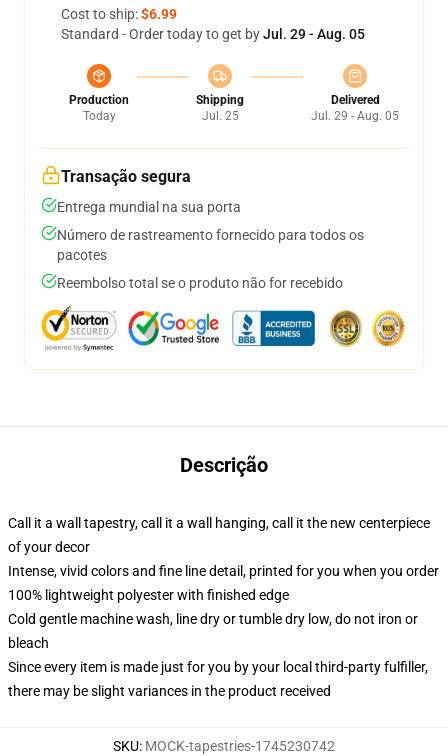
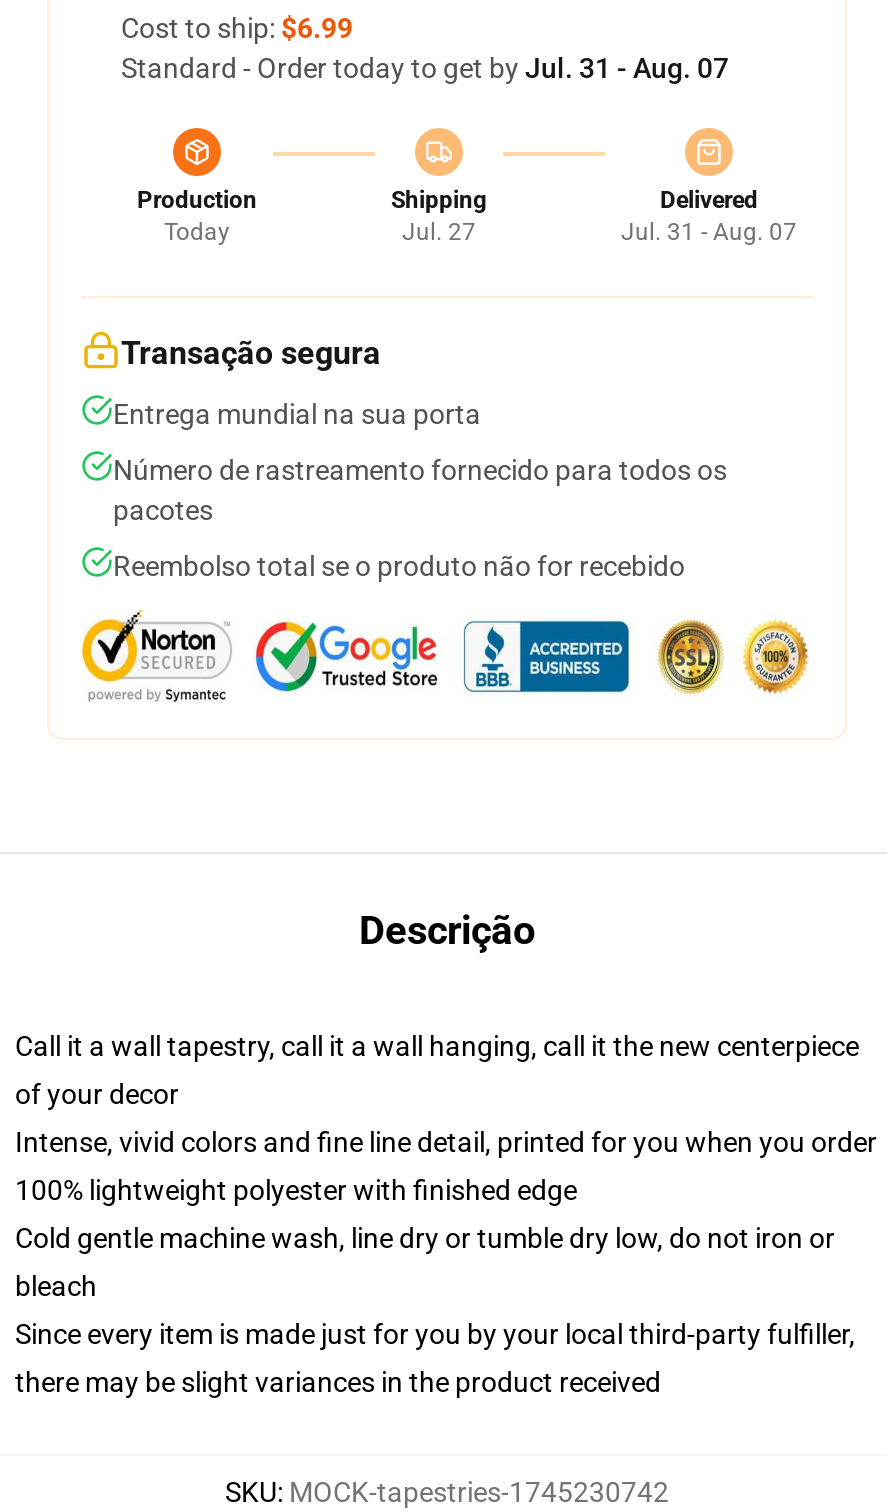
- Standard - Order today to get by Jul. 29 - Aug. 05
+ Standard - Order today to get by Jul. 31 - Aug. 07

- Jul. 25
+ Jul. 27

- Jul. 29 - Aug. 05
+ Jul. 31 - Aug. 07
